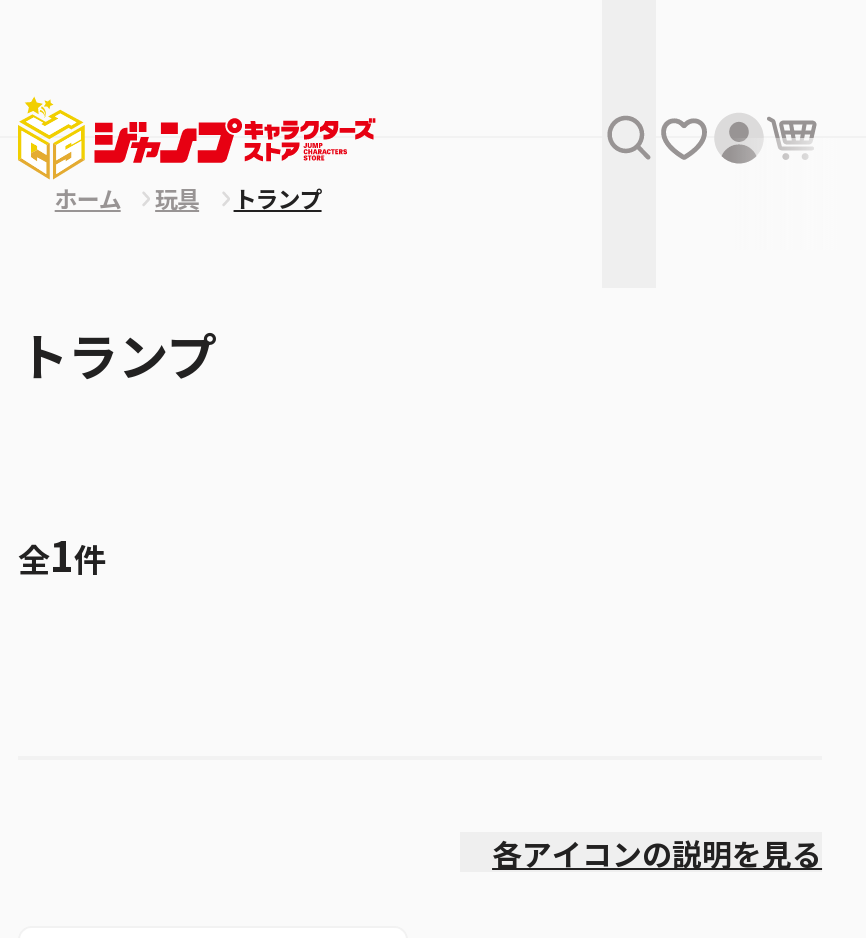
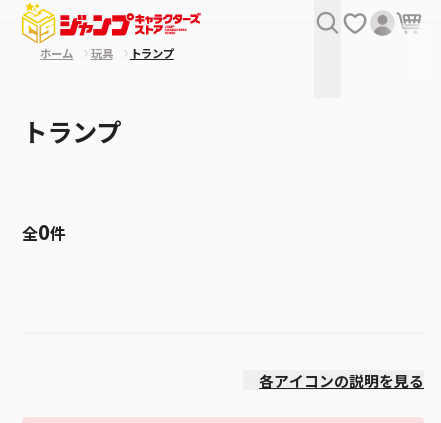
- 全1件
+ 全0件
